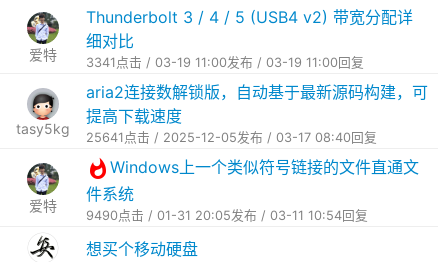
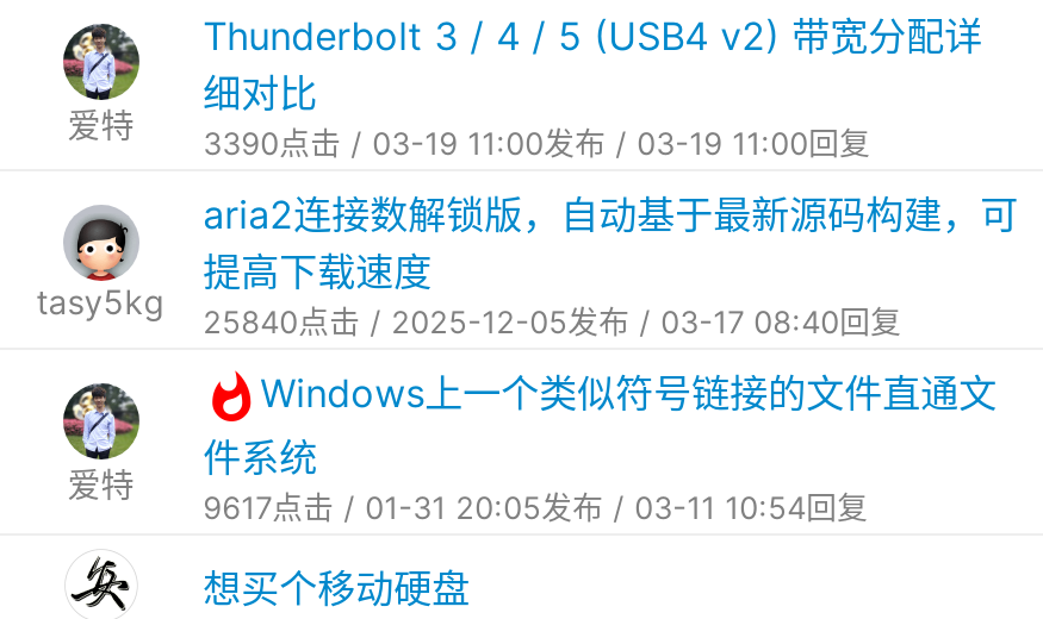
- 3341点击 / 03-19 11:00发布 / 03-19 11:00回复
+ 3390点击 / 03-19 11:00发布 / 03-19 11:00回复

- 25641点击 / 2025-12-05发布 / 03-17 08:40回复
+ 25840点击 / 2025-12-05发布 / 03-17 08:40回复

- 9490点击 / 01-31 20:05发布 / 03-11 10:54回复
+ 9617点击 / 01-31 20:05发布 / 03-11 10:54回复
